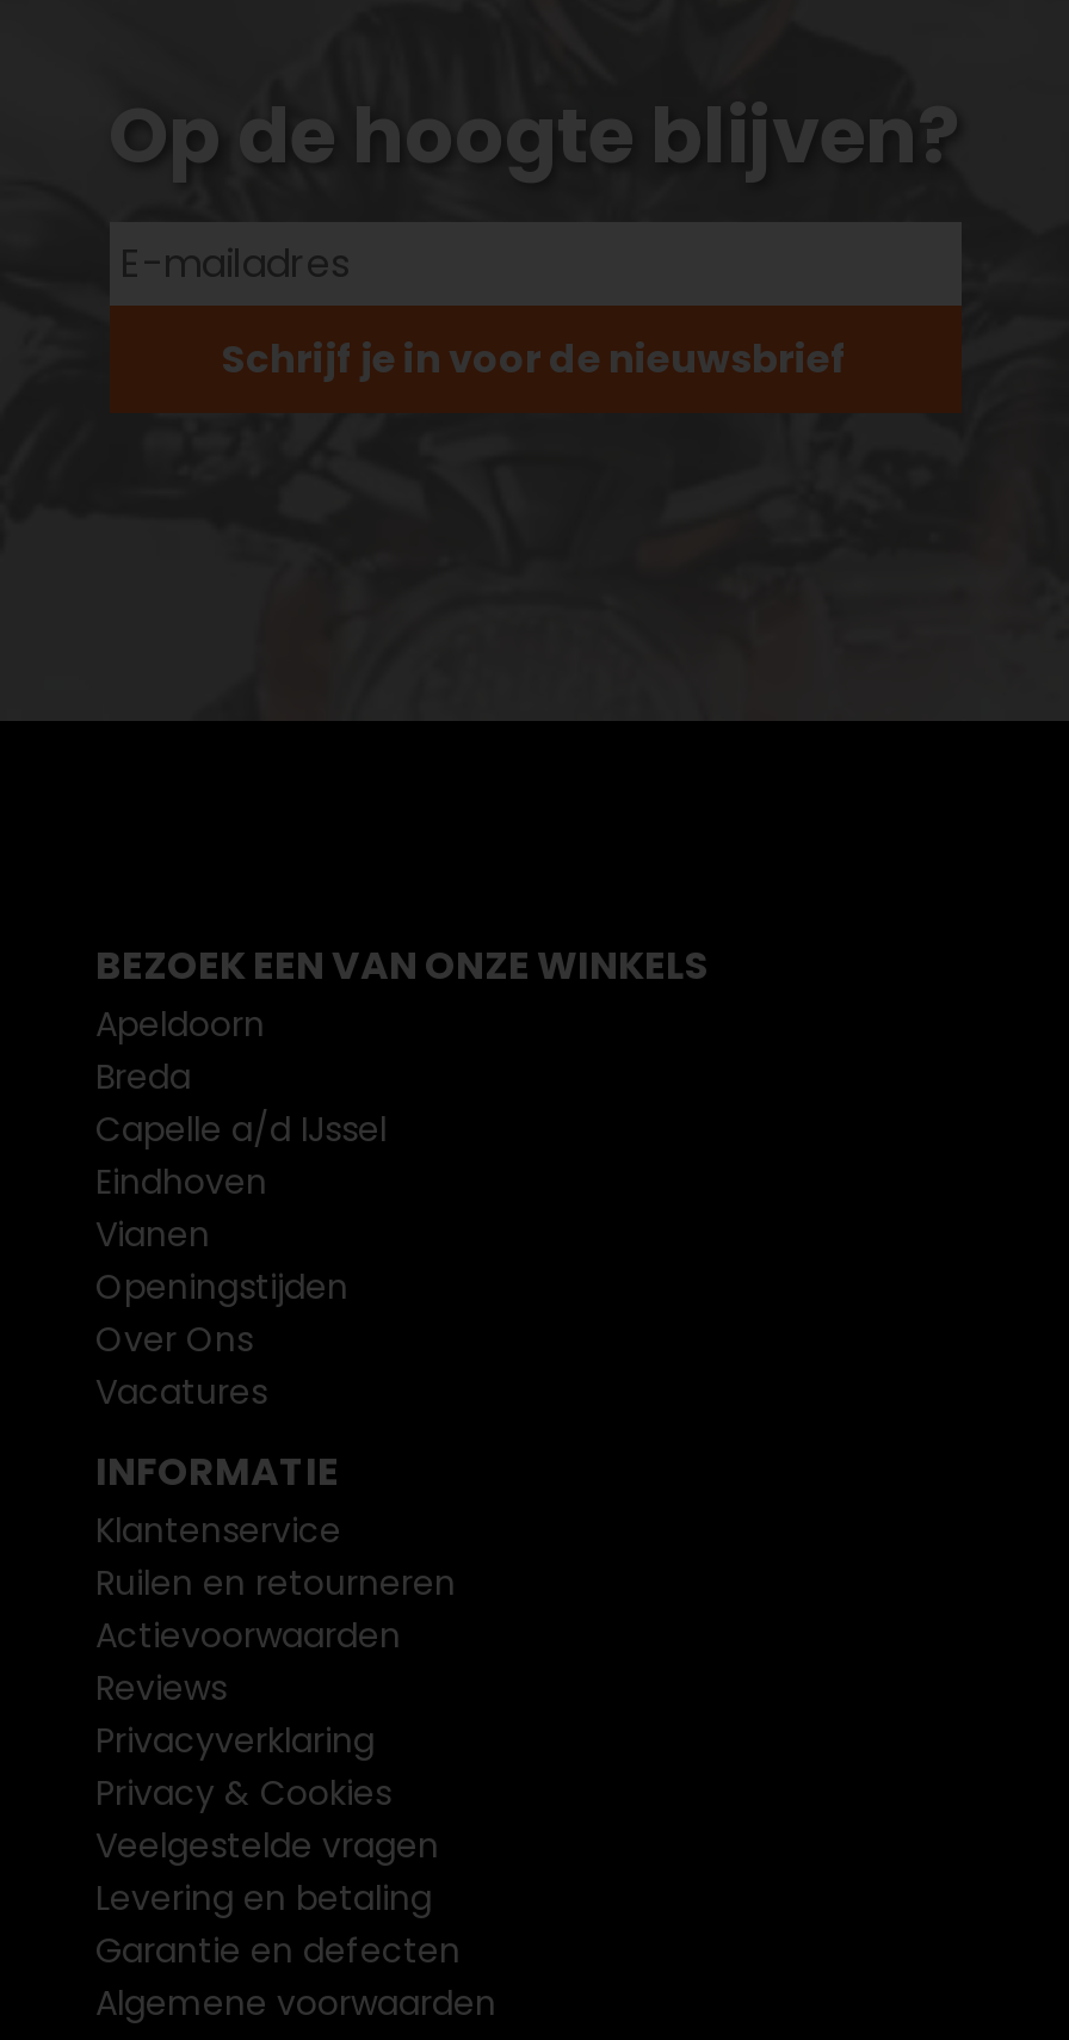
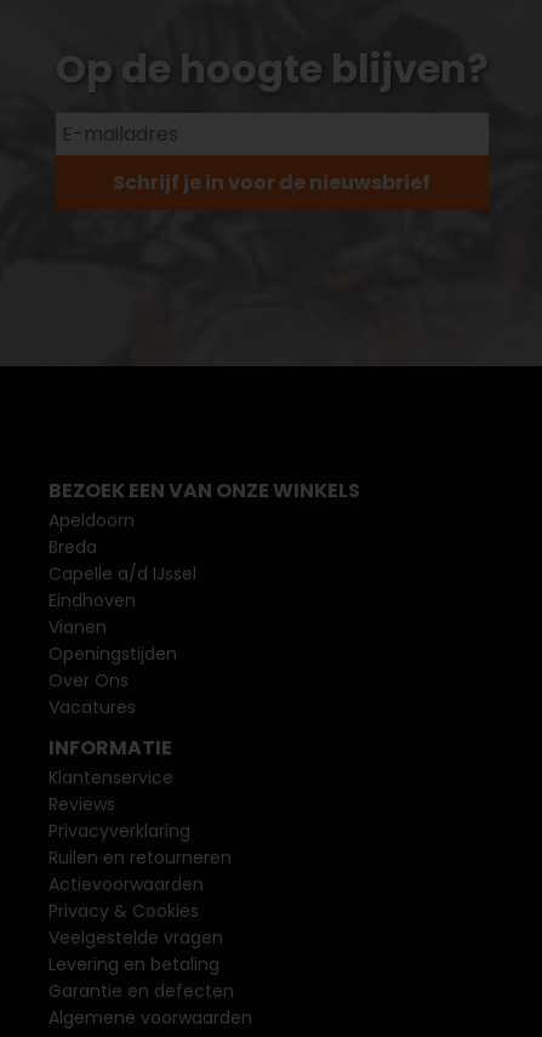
moved down: Ruilen en retourneren | Actievoorwaarden

moved up: Reviews | Privacyverklaring
